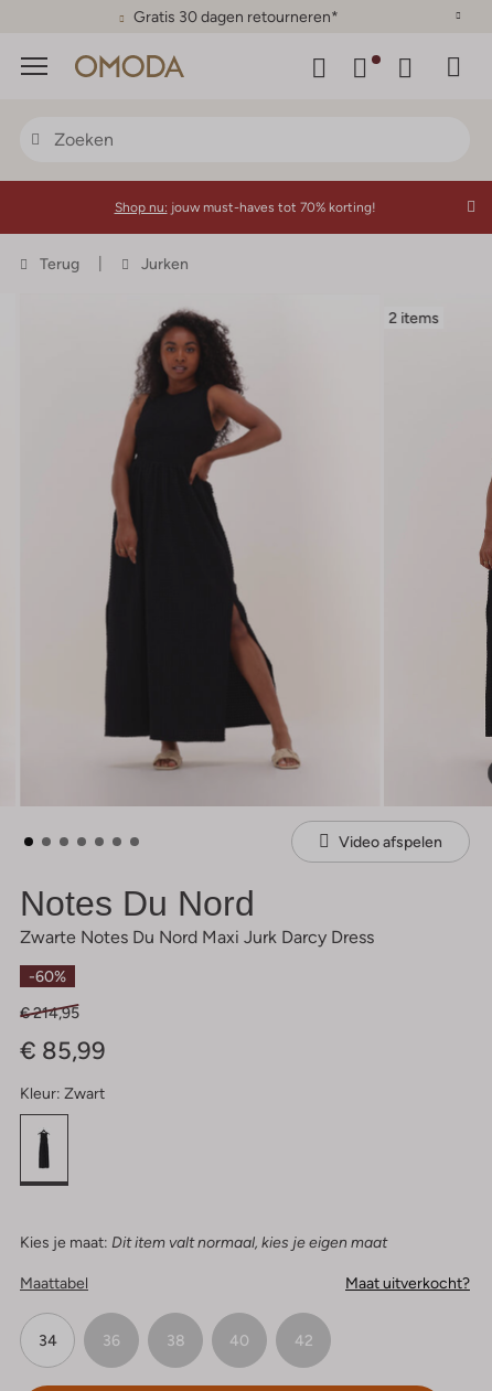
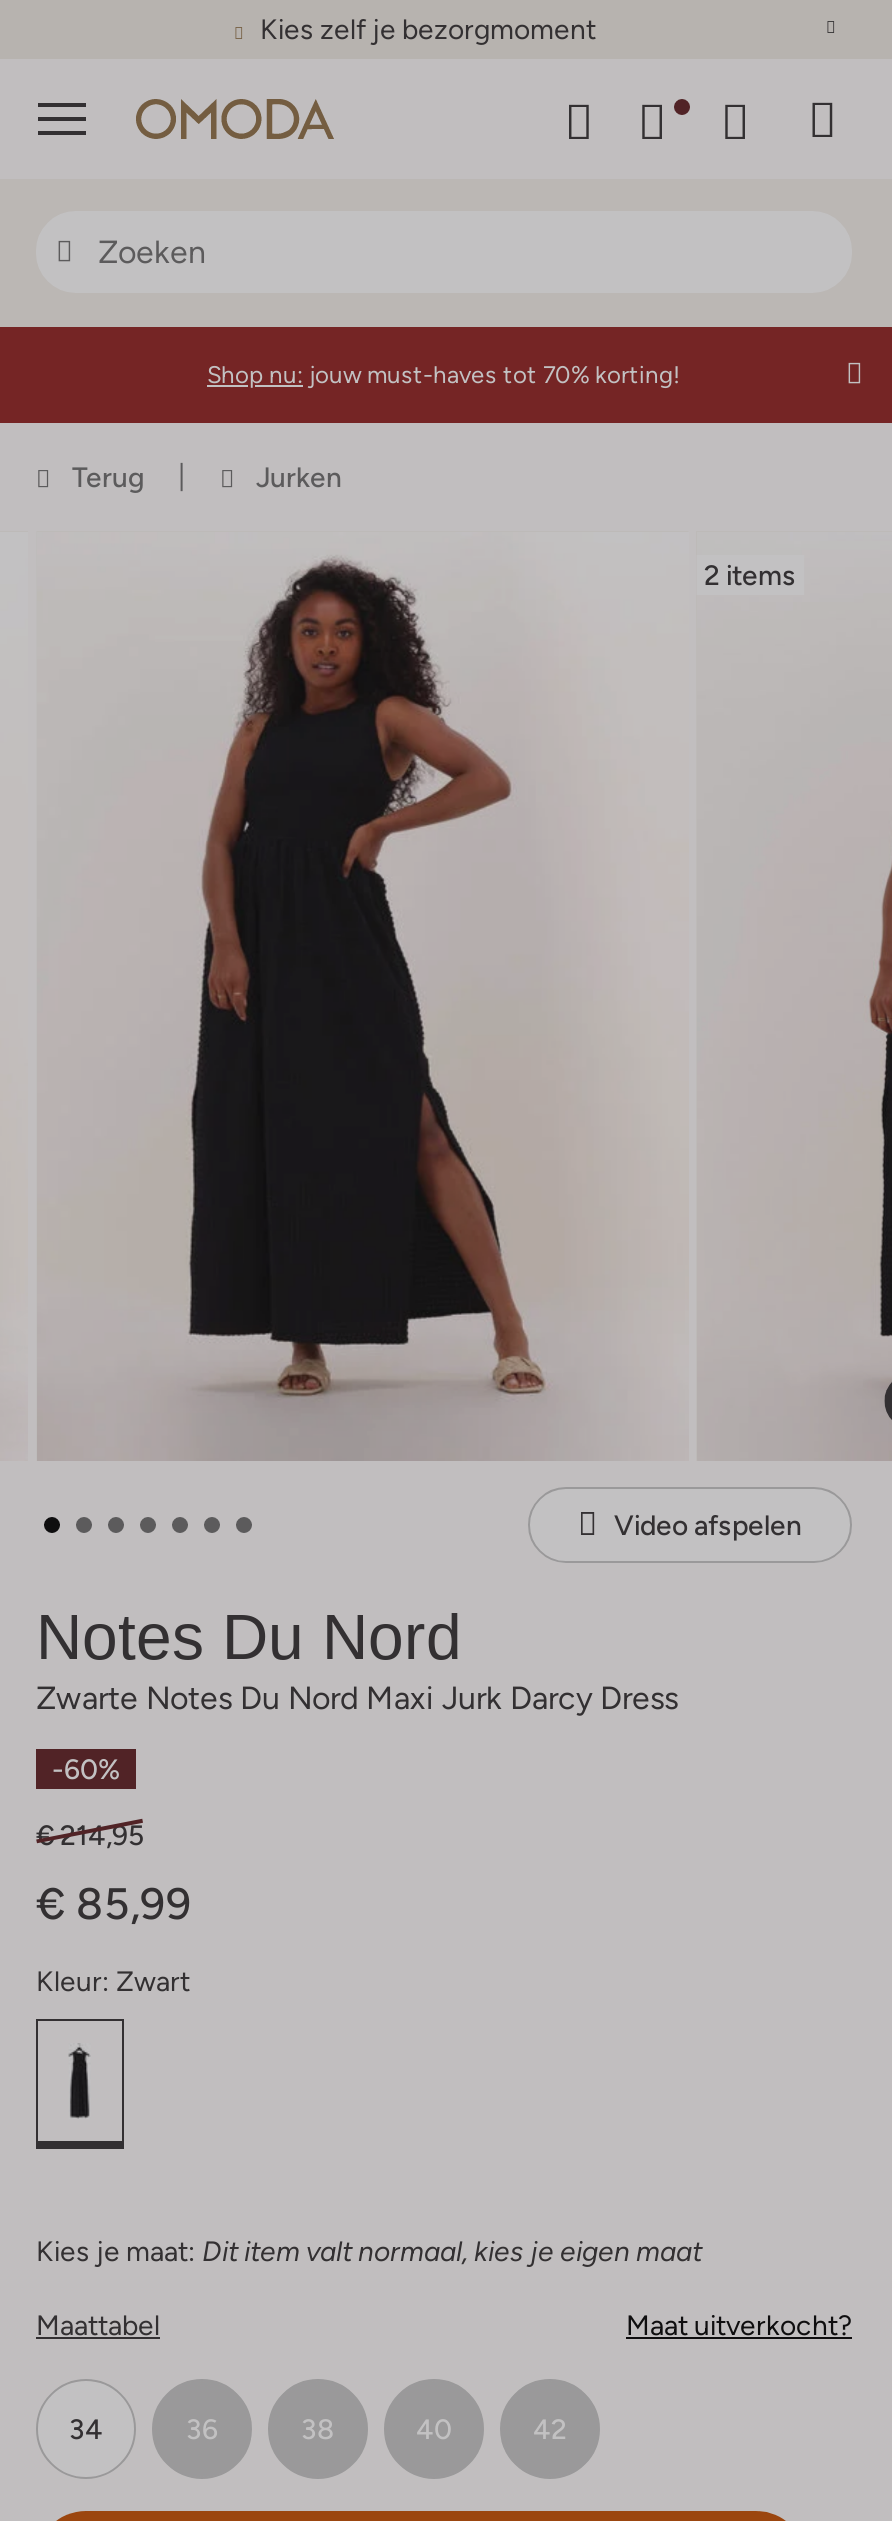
- Gratis 30 dagen retourneren*
+ Kies zelf je bezorgmoment
